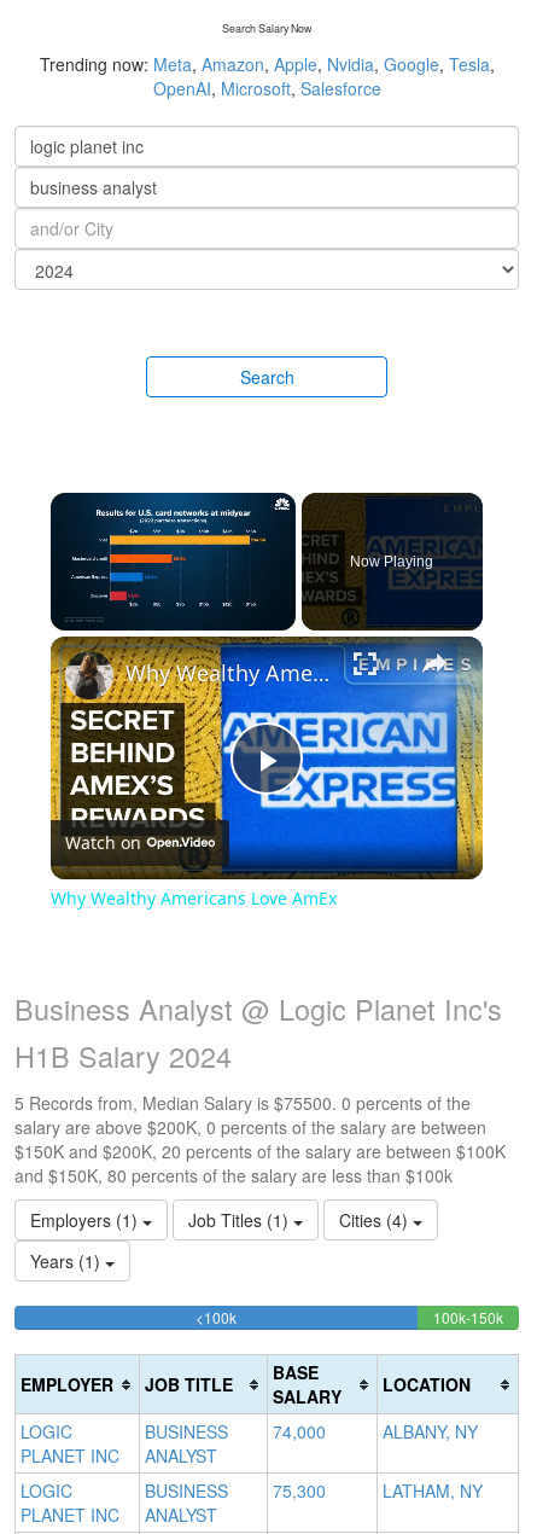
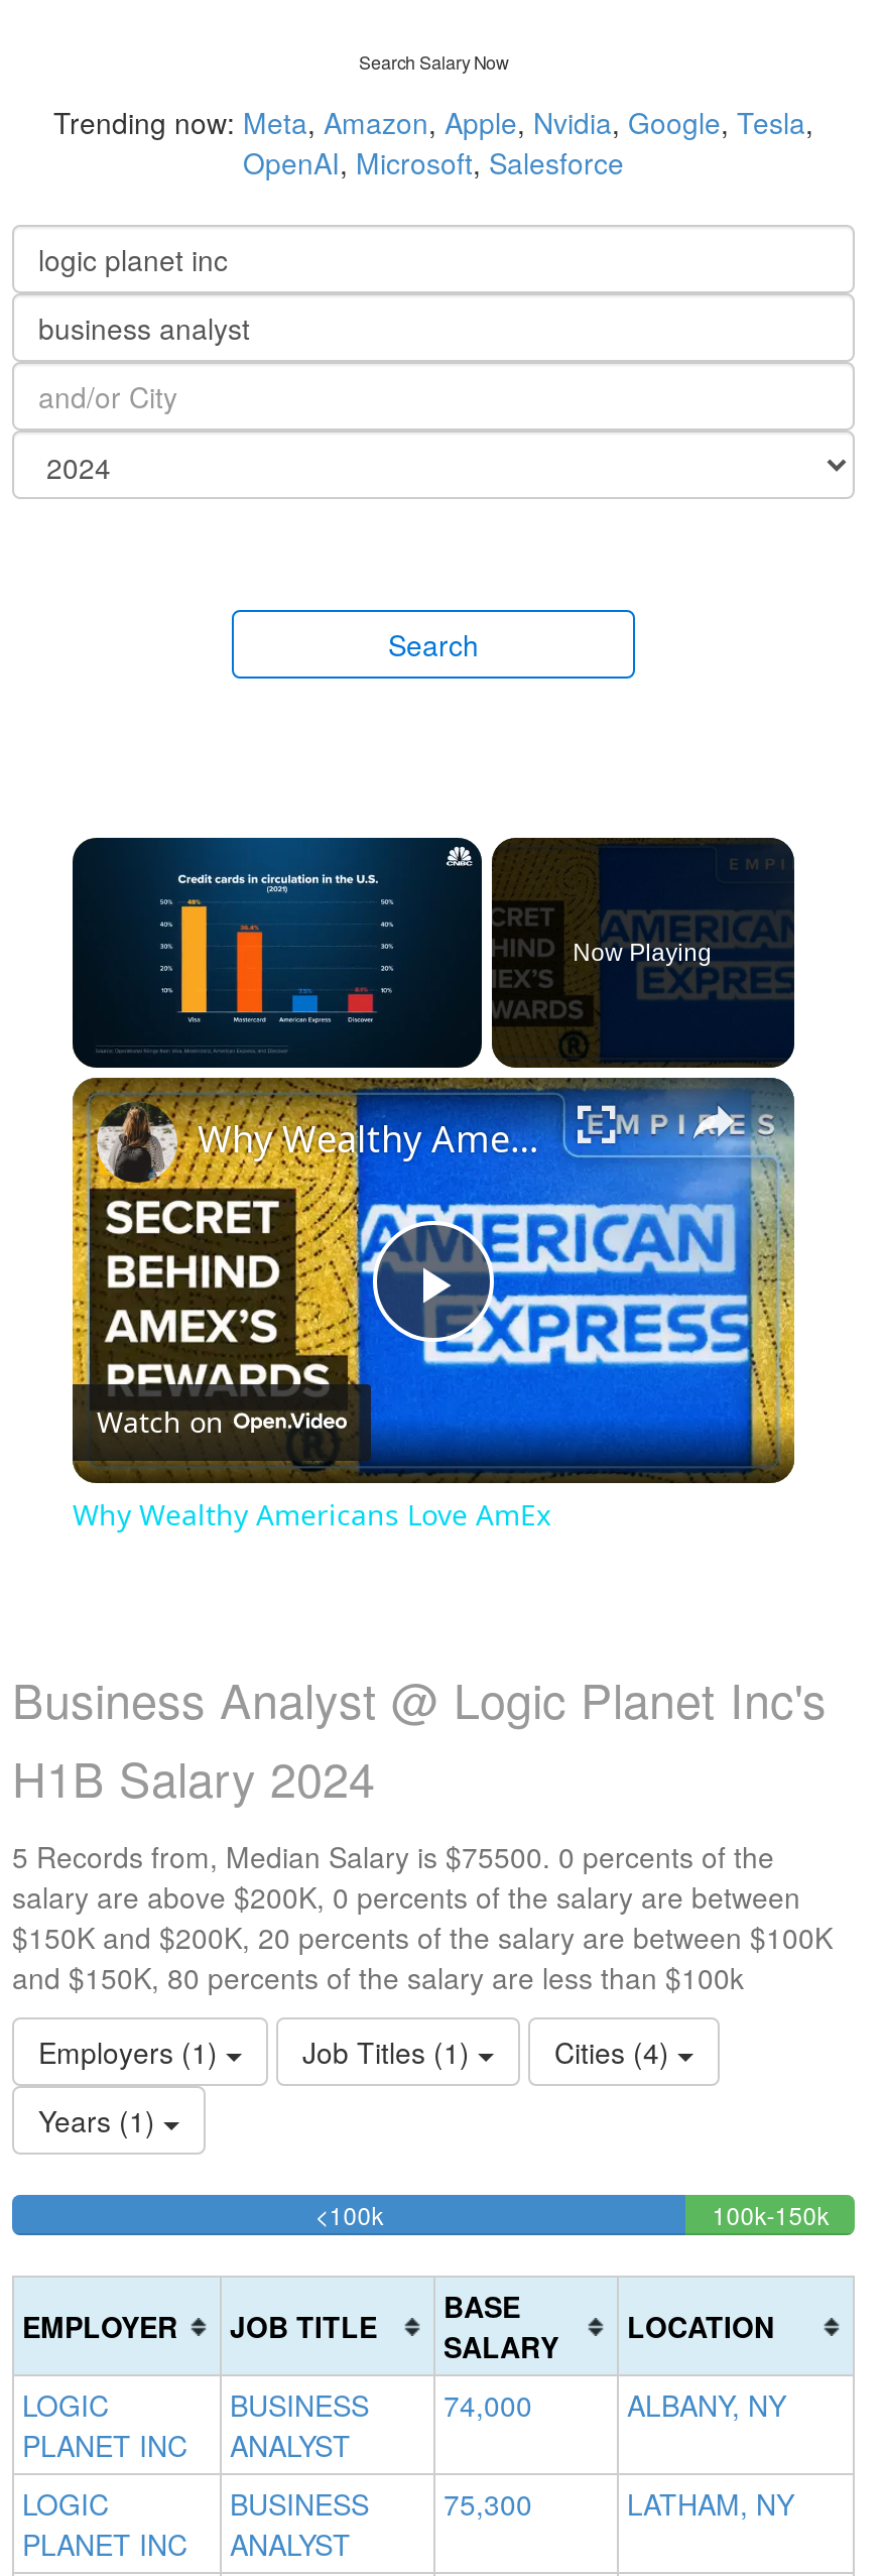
- [image]
+ [image]
